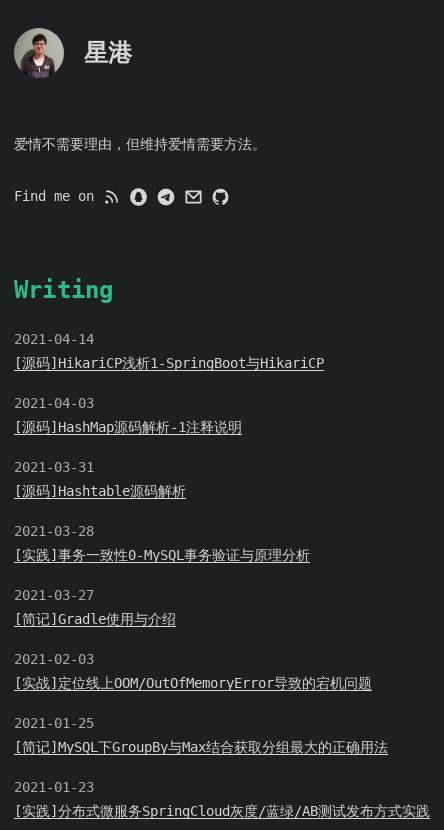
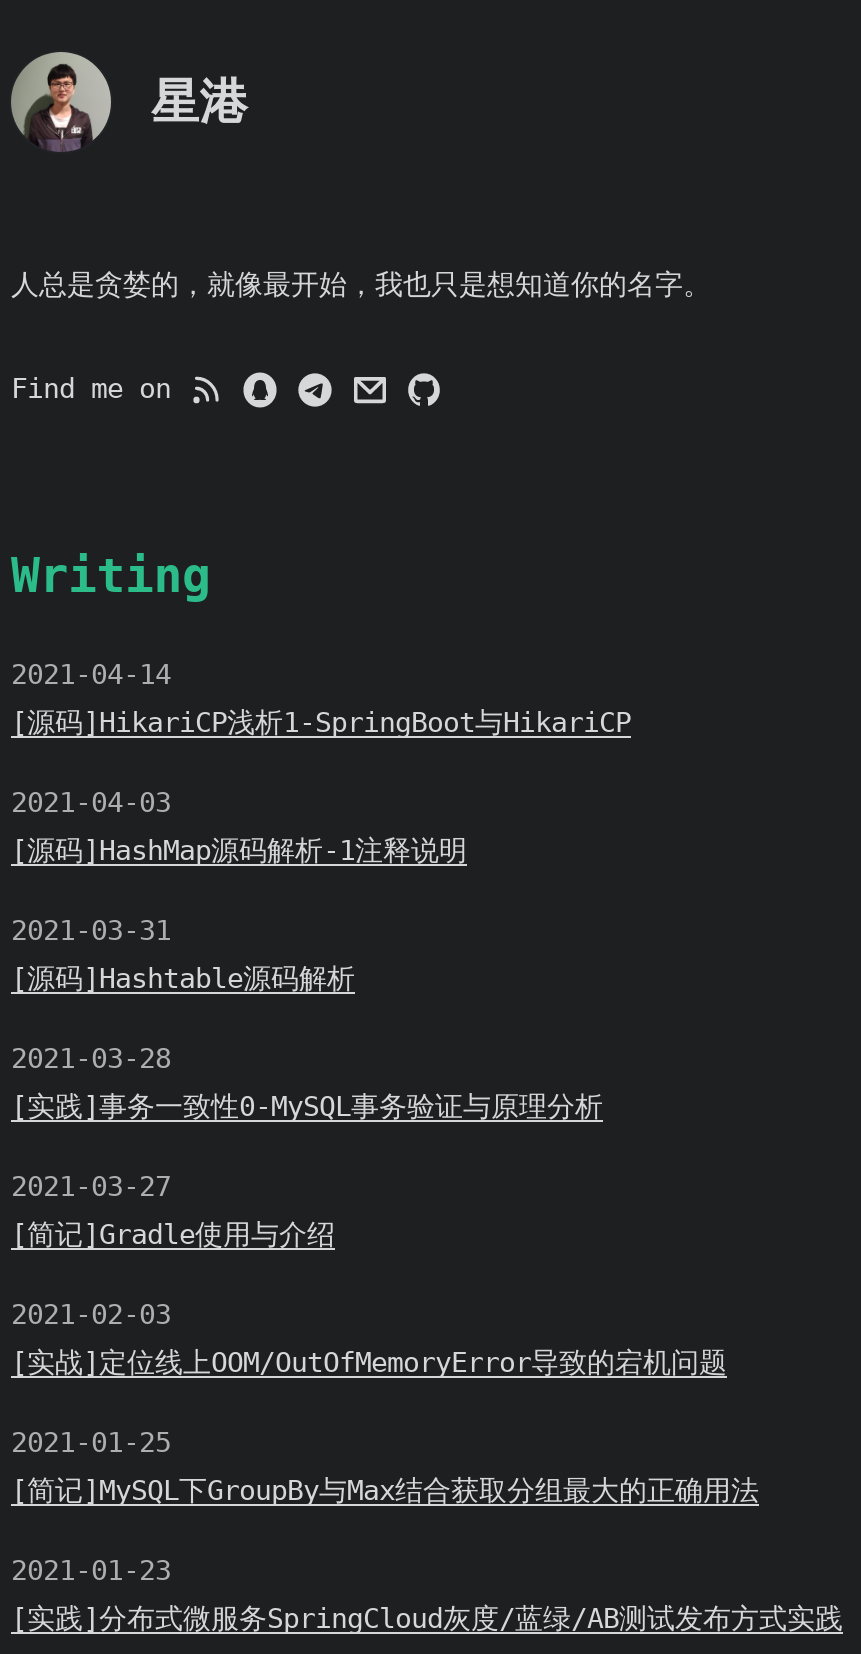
- 爱情不需要理由，但维持爱情需要方法。
+ 人总是贪婪的，就像最开始，我也只是想知道你的名字。
